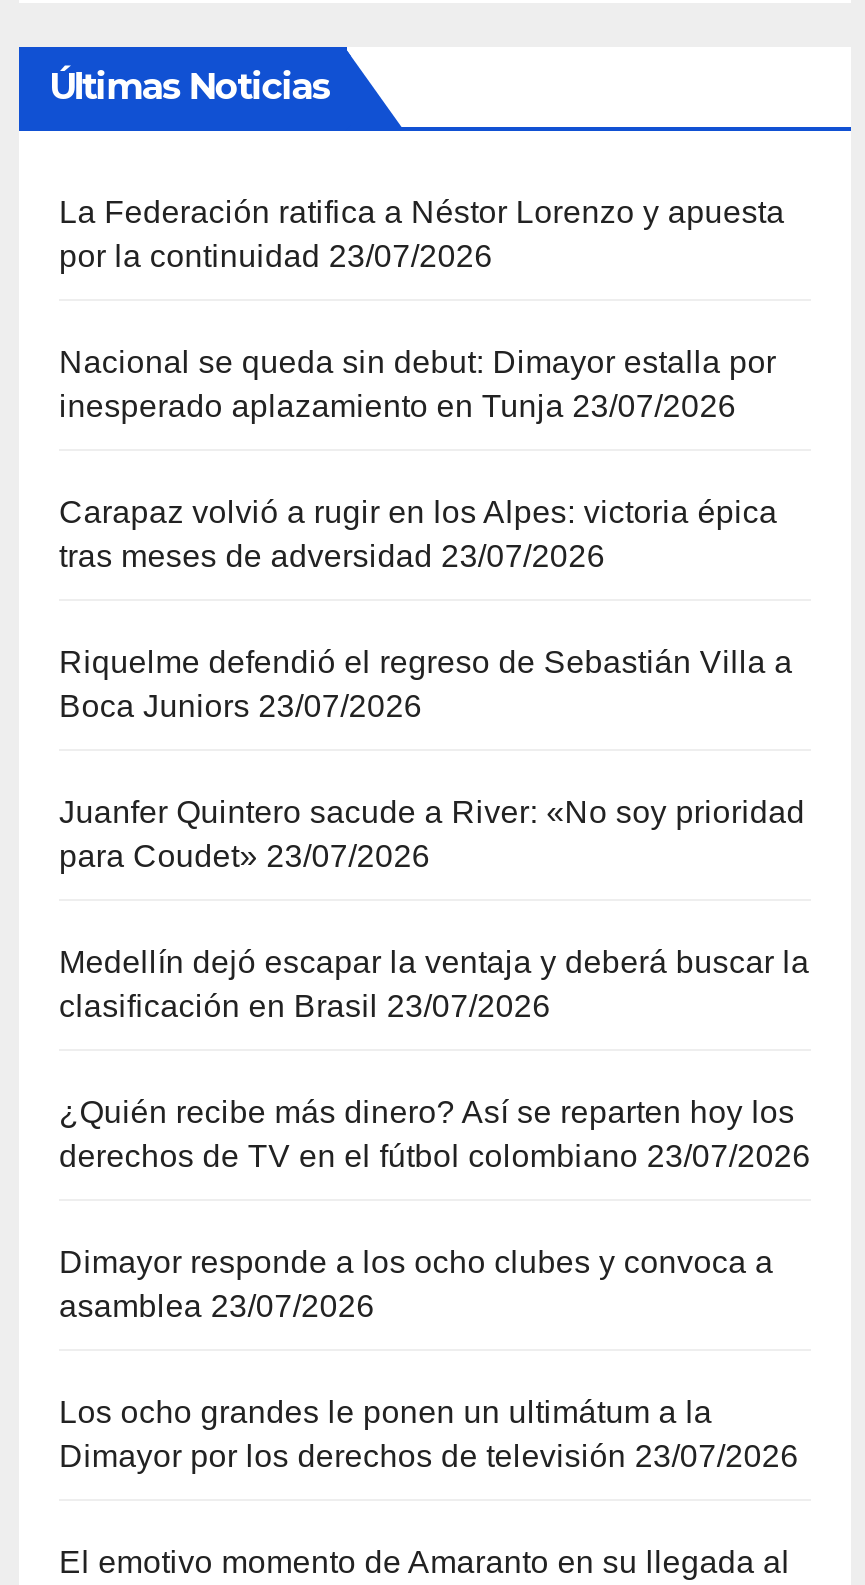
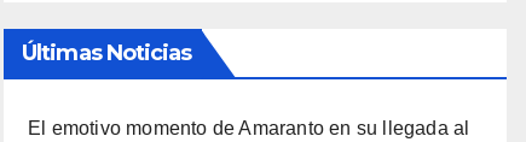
- La Federación ratifica a Néstor Lorenzo y apuesta
- por la continuidad 23/07/2026
- Nacional se queda sin debut: Dimayor estalla por
- inesperado aplazamiento en Tunja 23/07/2026
- Carapaz volvió a rugir en los Alpes: victoria épica
- tras meses de adversidad 23/07/2026
- Riquelme defendió el regreso de Sebastián Villa a
- Boca Juniors 23/07/2026
- Juanfer Quintero sacude a River: «No soy prioridad
- para Coudet» 23/07/2026
- Medellín dejó escapar la ventaja y deberá buscar la
- clasificación en Brasil 23/07/2026
- ¿Quién recibe más dinero? Así se reparten hoy los
- derechos de TV en el fútbol colombiano 23/07/2026
- Dimayor responde a los ocho clubes y convoca a
- asamblea 23/07/2026
- Los ocho grandes le ponen un ultimátum a la
- Dimayor por los derechos de televisión 23/07/2026
